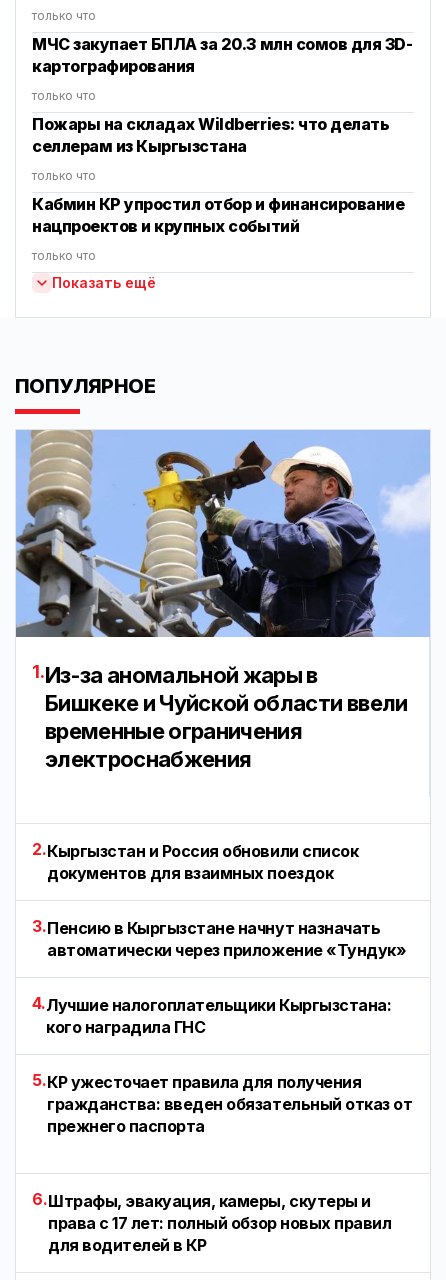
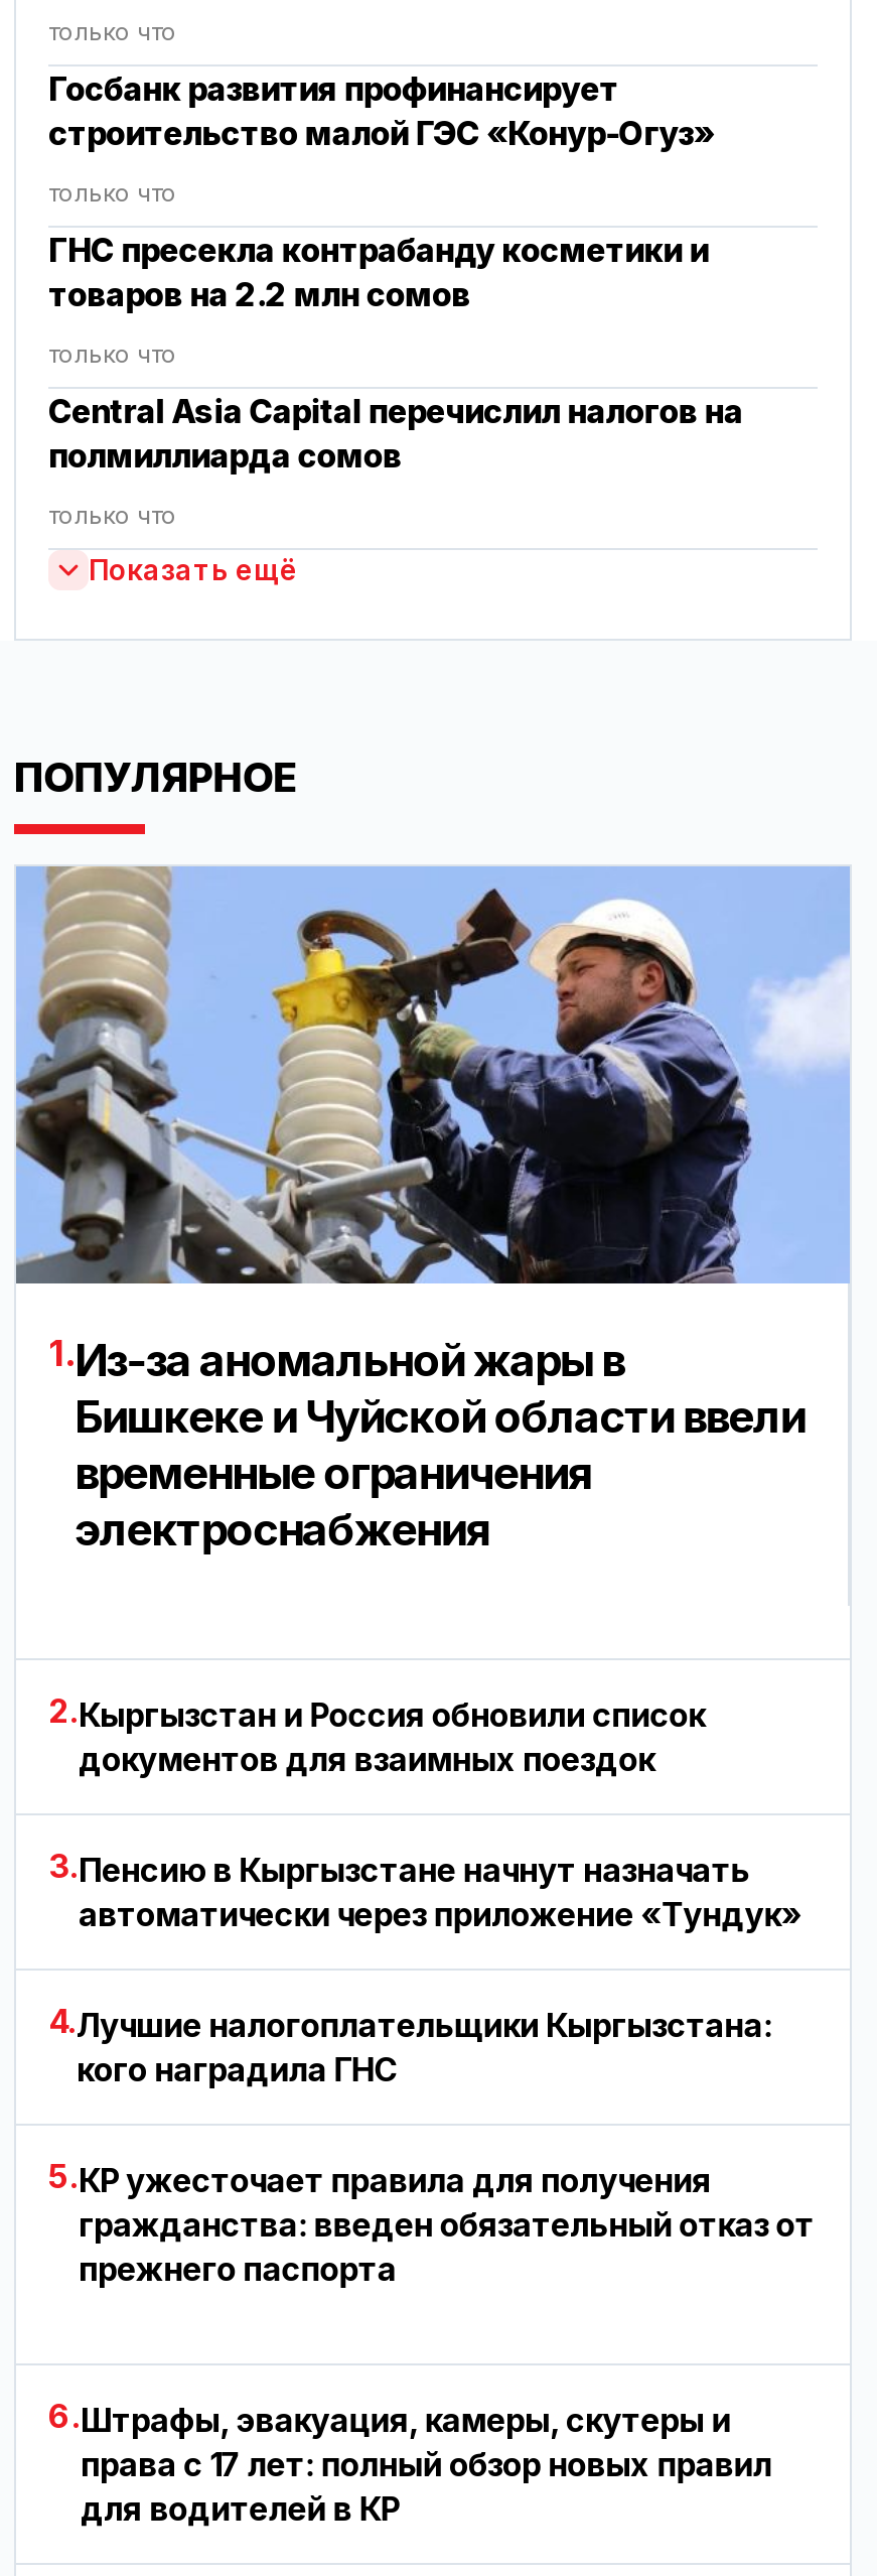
- МЧС закупает БПЛА за 20.3 млн сомов для 3D-
- картографирования
+ Госбанк развития профинансирует
+ строительство малой ГЭС «Конур-Огуз»

- Пожары на складах Wildberries: что делать
- селлерам из Кыргызстана
+ ГНС пресекла контрабанду косметики и
+ товаров на 2.2 млн сомов

- Кабмин КР упростил отбор и финансирование
- нацпроектов и крупных событий
+ Central Asia Capital перечислил налогов на
+ полмиллиарда сомов
